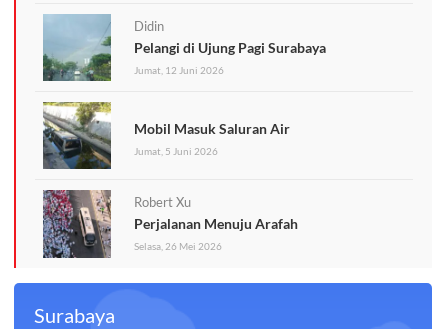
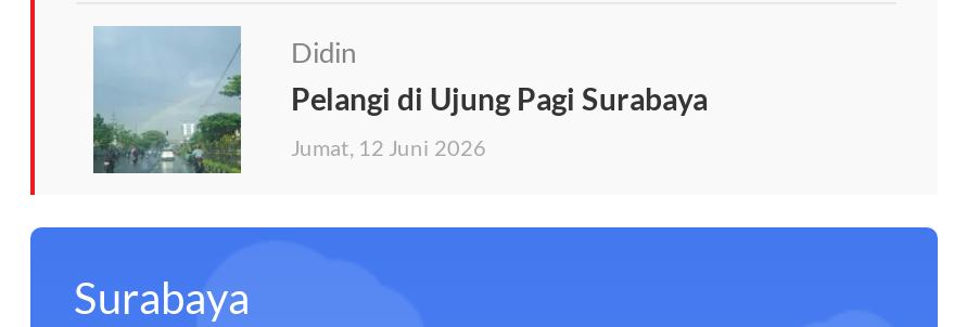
- [image]
- Mobil Masuk Saluran Air
- Jumat, 5 Juni 2026
- Robert Xu
- Perjalanan Menuju Arafah
- Selasa, 26 Mei 2026

- [image]
